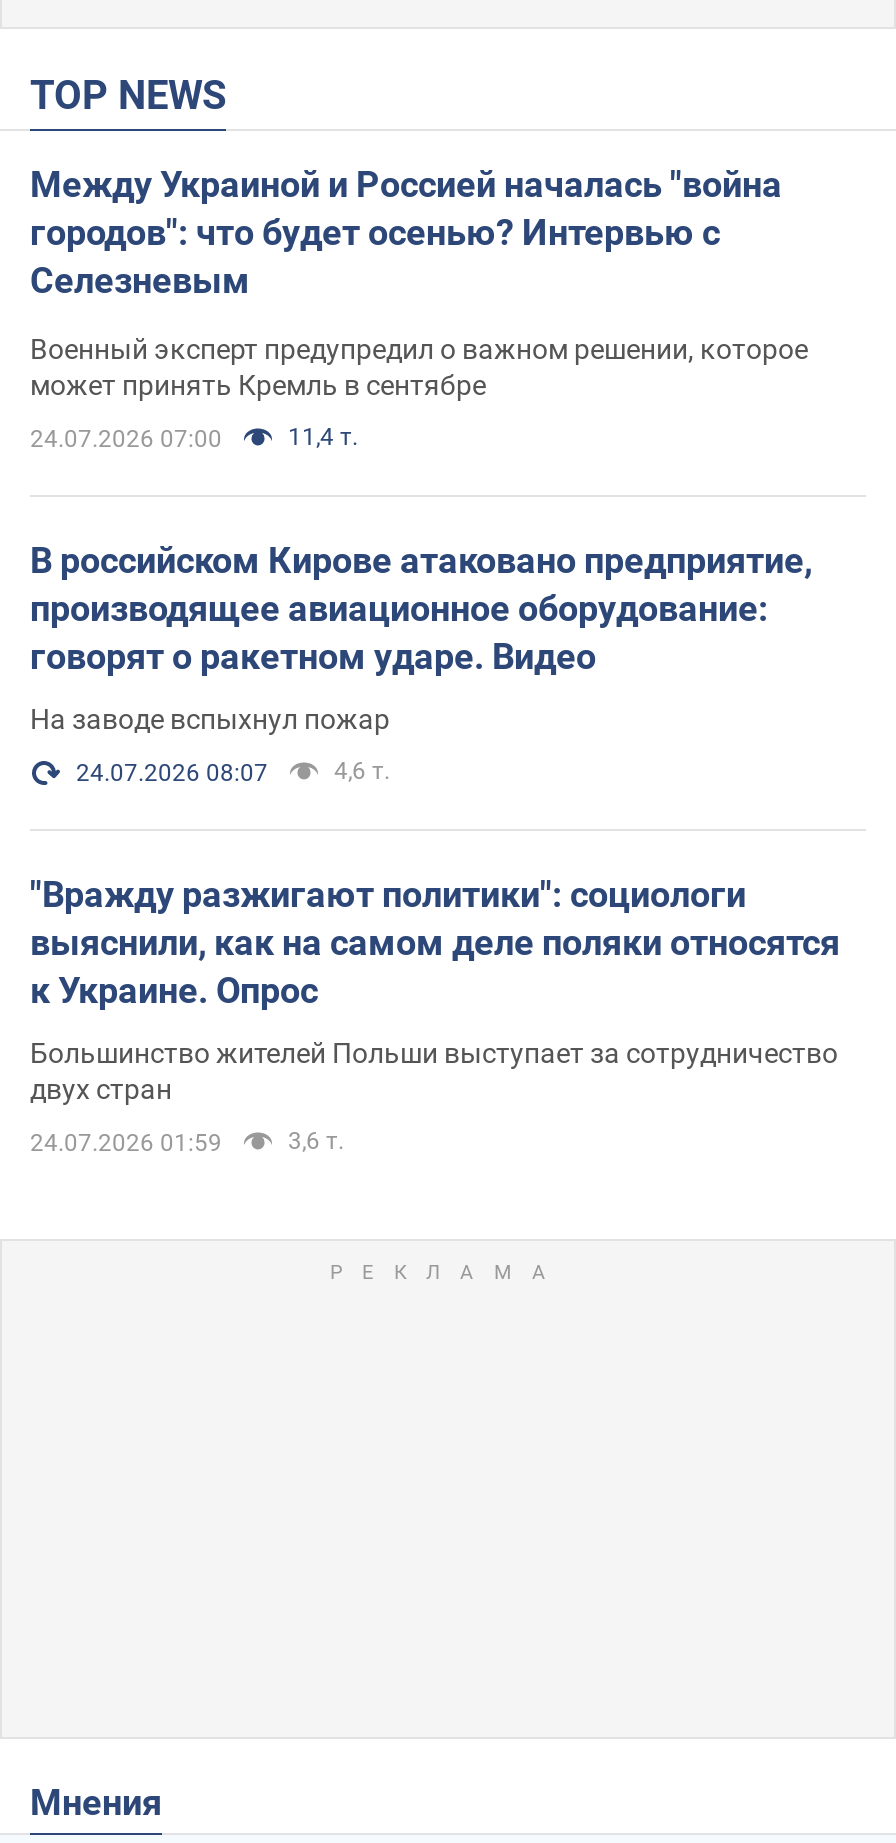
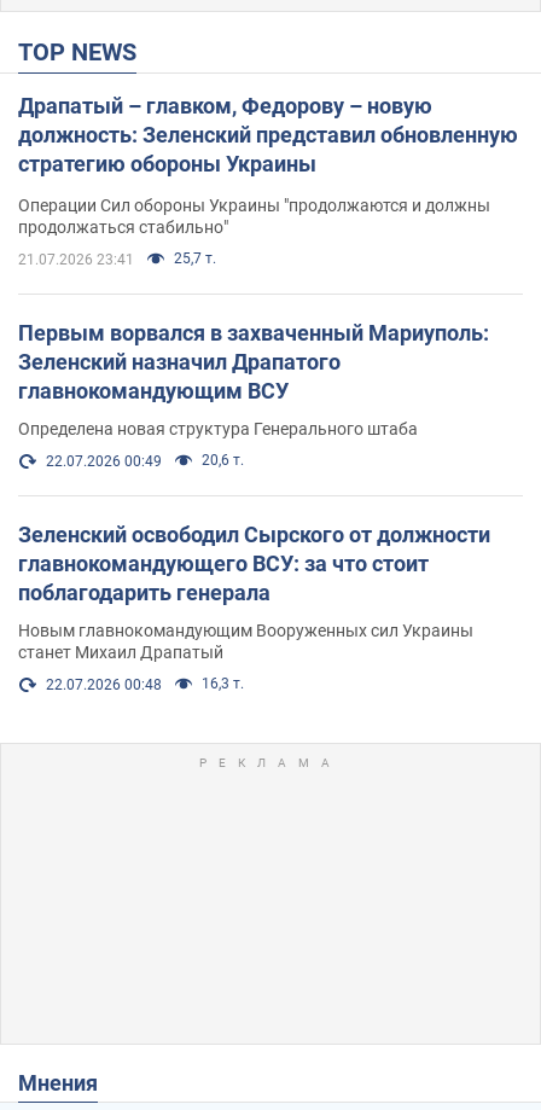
- Между Украиной и Россией началась "война
- городов": что будет осенью? Интервью с
- Селезневым
+ Драпатый – главком, Федорову – новую
+ должность: Зеленский представил обновленную
+ стратегию обороны Украины

- Военный эксперт предупредил о важном решении, которое
- может принять Кремль в сентябре
+ Операции Сил обороны Украины "продолжаются и должны
+ продолжаться стабильно"

- 24.07.2026 07:00
- 11,4 т.
+ 21.07.2026 23:41
+ 25,7 т.

- В российском Кирове атаковано предприятие,
- производящее авиационное оборудование:
- говорят о ракетном ударе. Видео
+ Первым ворвался в захваченный Мариуполь:
+ Зеленский назначил Драпатого
+ главнокомандующим ВСУ

- На заводе вспыхнул пожар
+ Определена новая структура Генерального штаба

- 24.07.2026 08:07
- 4,6 т.
+ 22.07.2026 00:49
+ 20,6 т.

- "Вражду разжигают политики": социологи
- выяснили, как на самом деле поляки относятся
- к Украине. Опрос
+ Зеленский освободил Сырского от должности
+ главнокомандующего ВСУ: за что стоит
+ поблагодарить генерала

- Большинство жителей Польши выступает за сотрудничество
- двух стран
+ Новым главнокомандующим Вооруженных сил Украины
+ станет Михаил Драпатый

- 24.07.2026 01:59
- 3,6 т.
+ 22.07.2026 00:48
+ 16,3 т.
